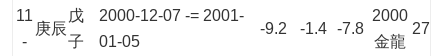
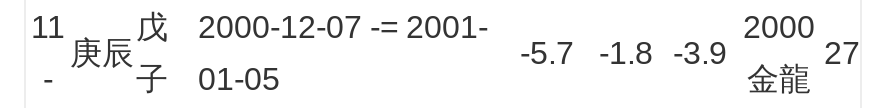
- -9.2
+ -5.7

- -1.4 -7.8
+ -1.8 -3.9
